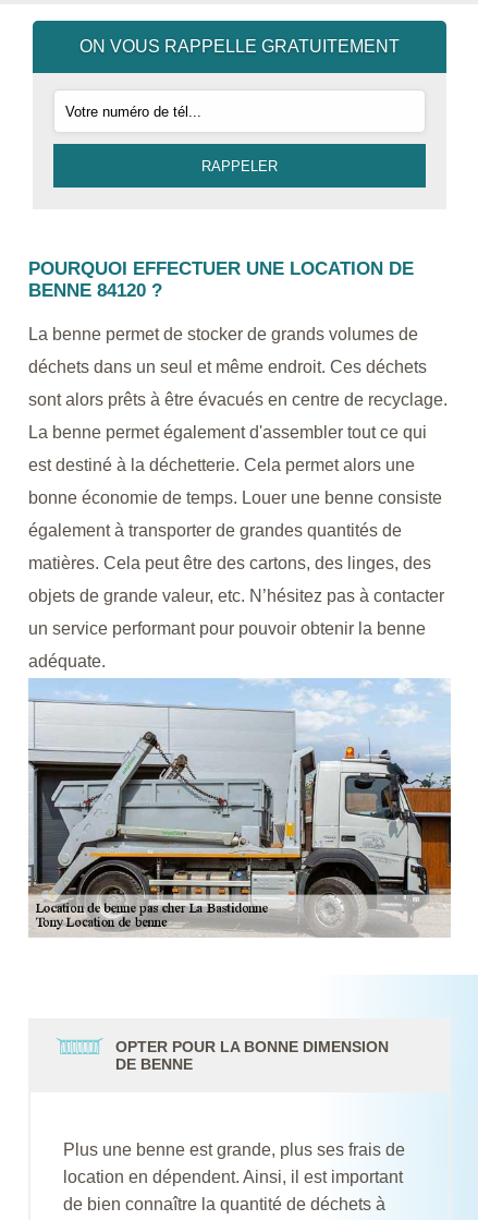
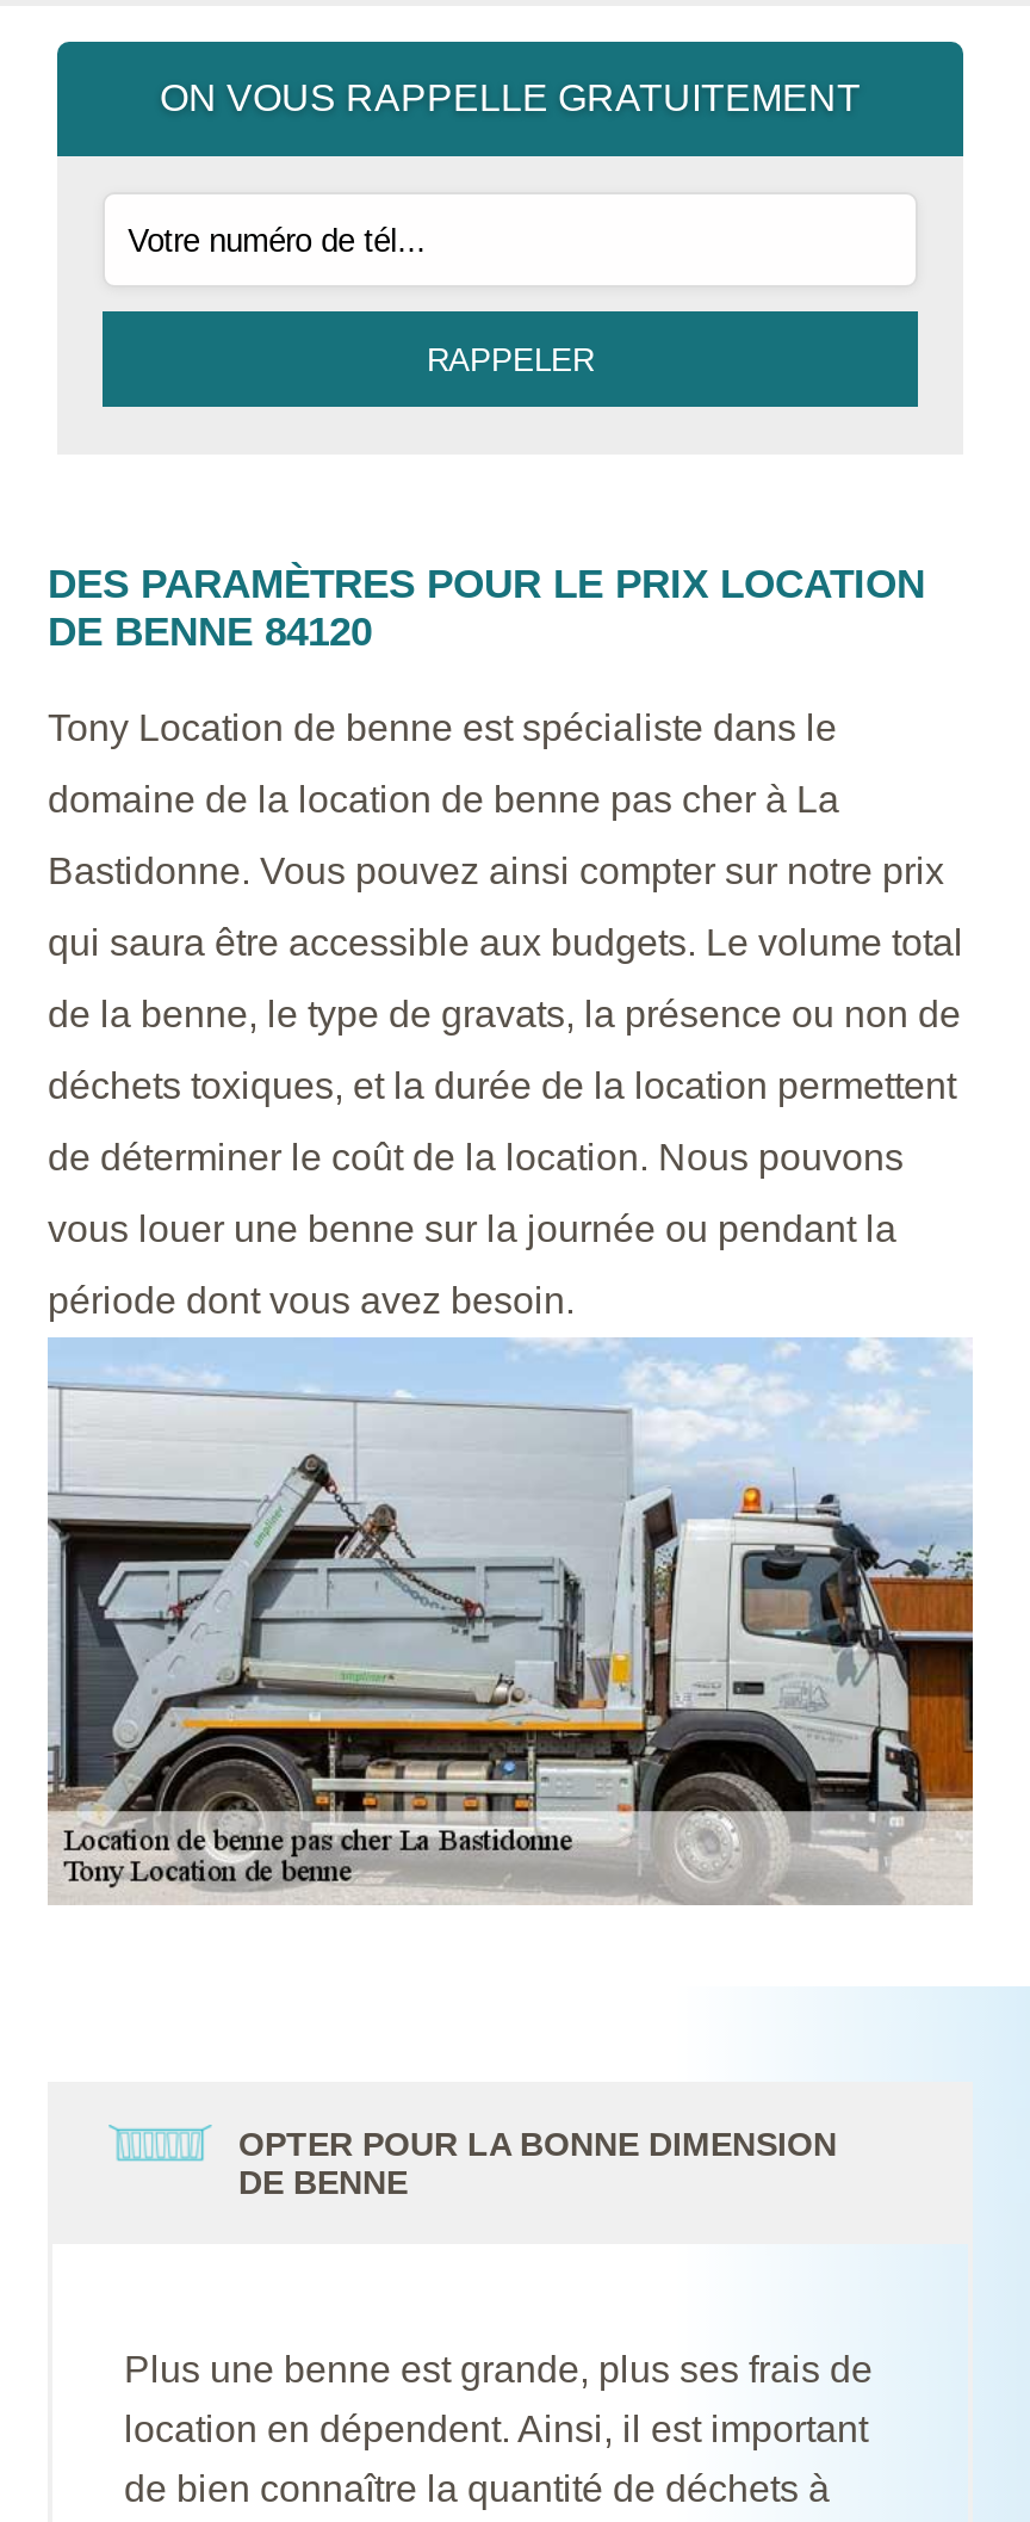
- POURQUOI EFFECTUER UNE LOCATION DE
- BENNE 84120 ?
- La benne permet de stocker de grands volumes de
- déchets dans un seul et même endroit. Ces déchets
- sont alors prêts à être évacués en centre de recyclage.
- La benne permet également d'assembler tout ce qui
- est destiné à la déchetterie. Cela permet alors une
- bonne économie de temps. Louer une benne consiste
- également à transporter de grandes quantités de
- matières. Cela peut être des cartons, des linges, des
- objets de grande valeur, etc. N’hésitez pas à contacter
- un service performant pour pouvoir obtenir la benne
- adéquate.
+ DES PARAMÈTRES POUR LE PRIX LOCATION
+ DE BENNE 84120
+ Tony Location de benne est spécialiste dans le
+ domaine de la location de benne pas cher à La
+ Bastidonne. Vous pouvez ainsi compter sur notre prix
+ qui saura être accessible aux budgets. Le volume total
+ de la benne, le type de gravats, la présence ou non de
+ déchets toxiques, et la durée de la location permettent
+ de déterminer le coût de la location. Nous pouvons
+ vous louer une benne sur la journée ou pendant la
+ période dont vous avez besoin.
